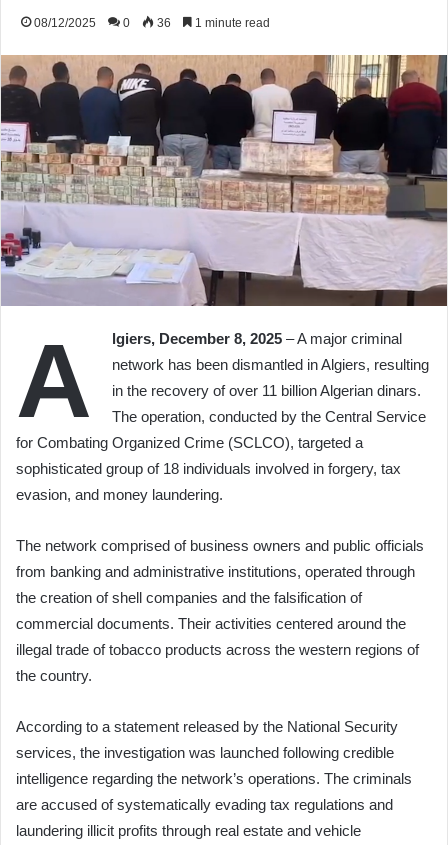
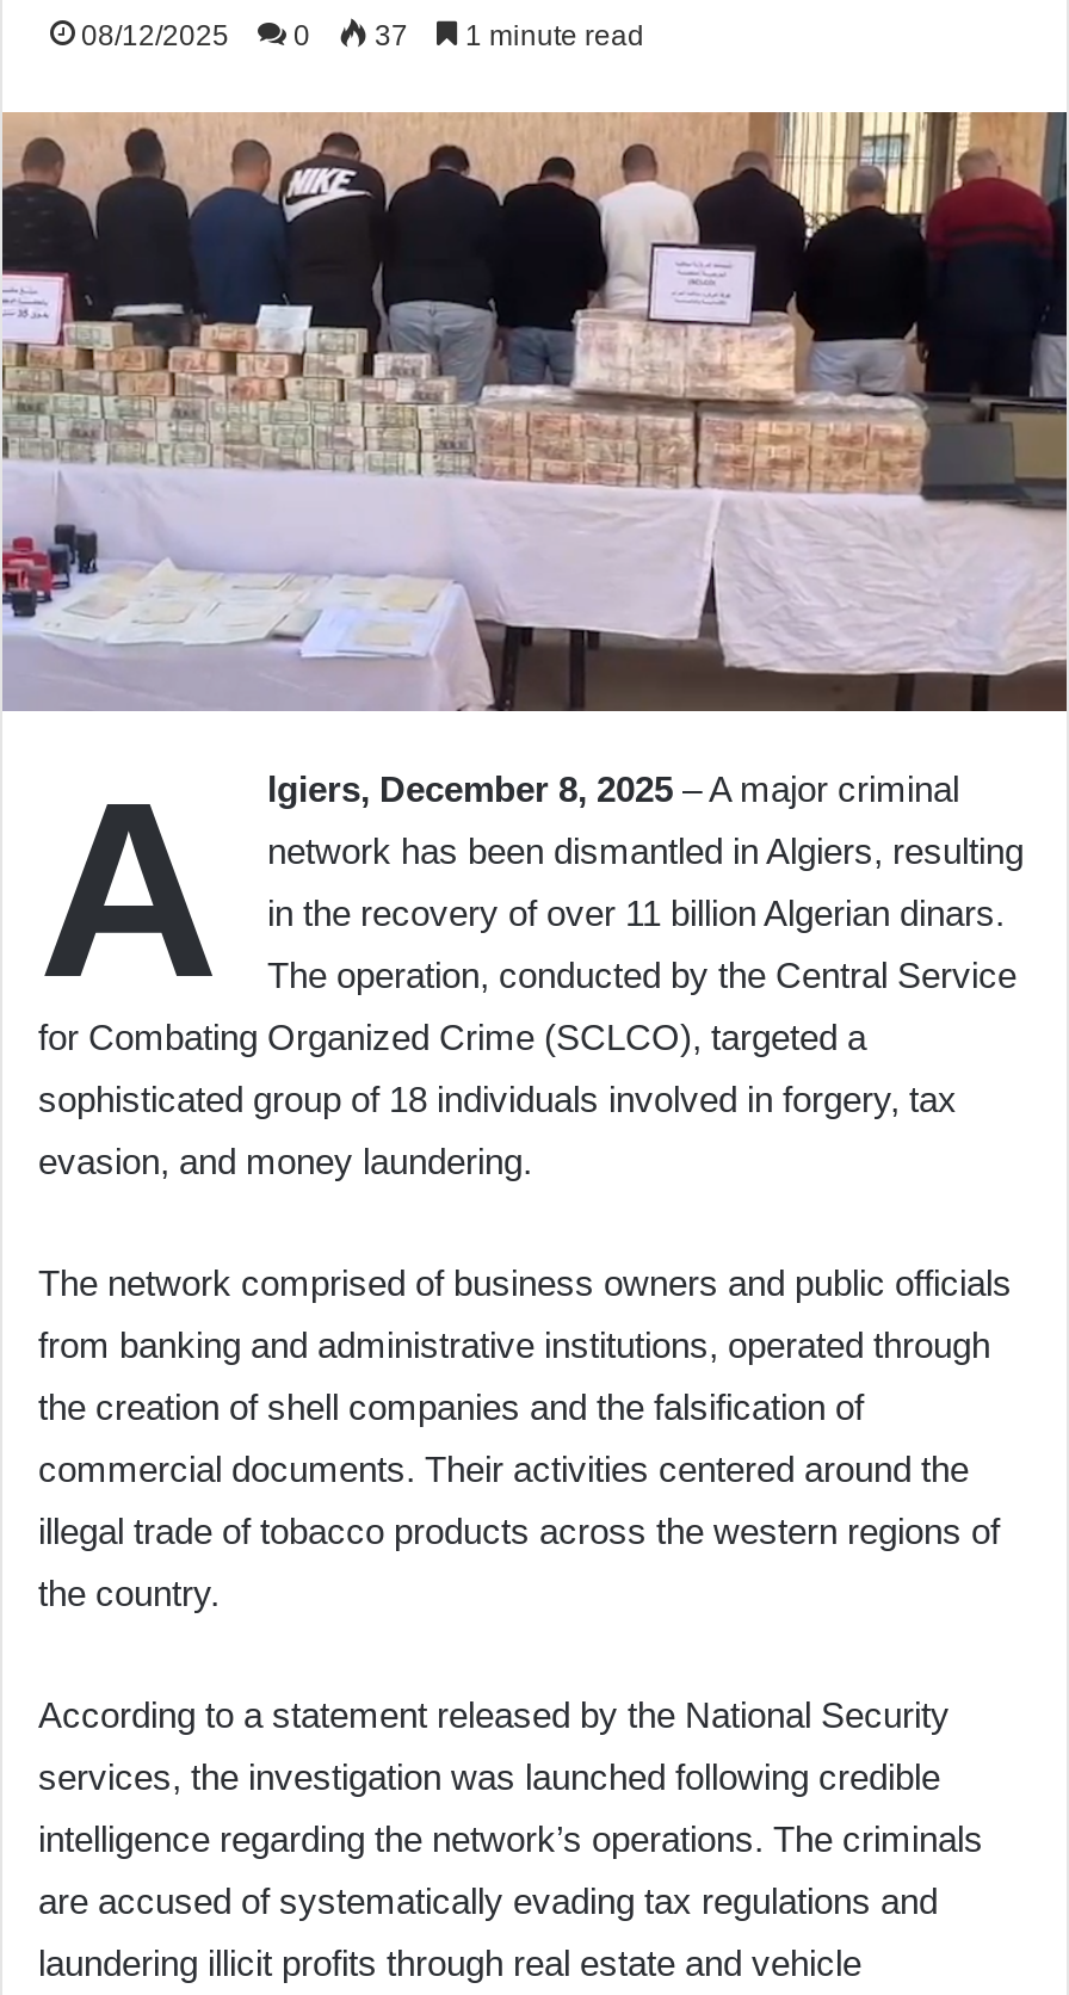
- 08/12/2025 0 36 1 minute read
+ 08/12/2025 0 37 1 minute read
